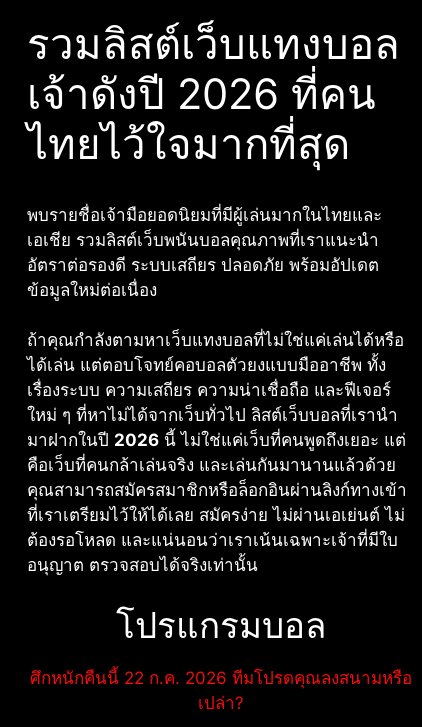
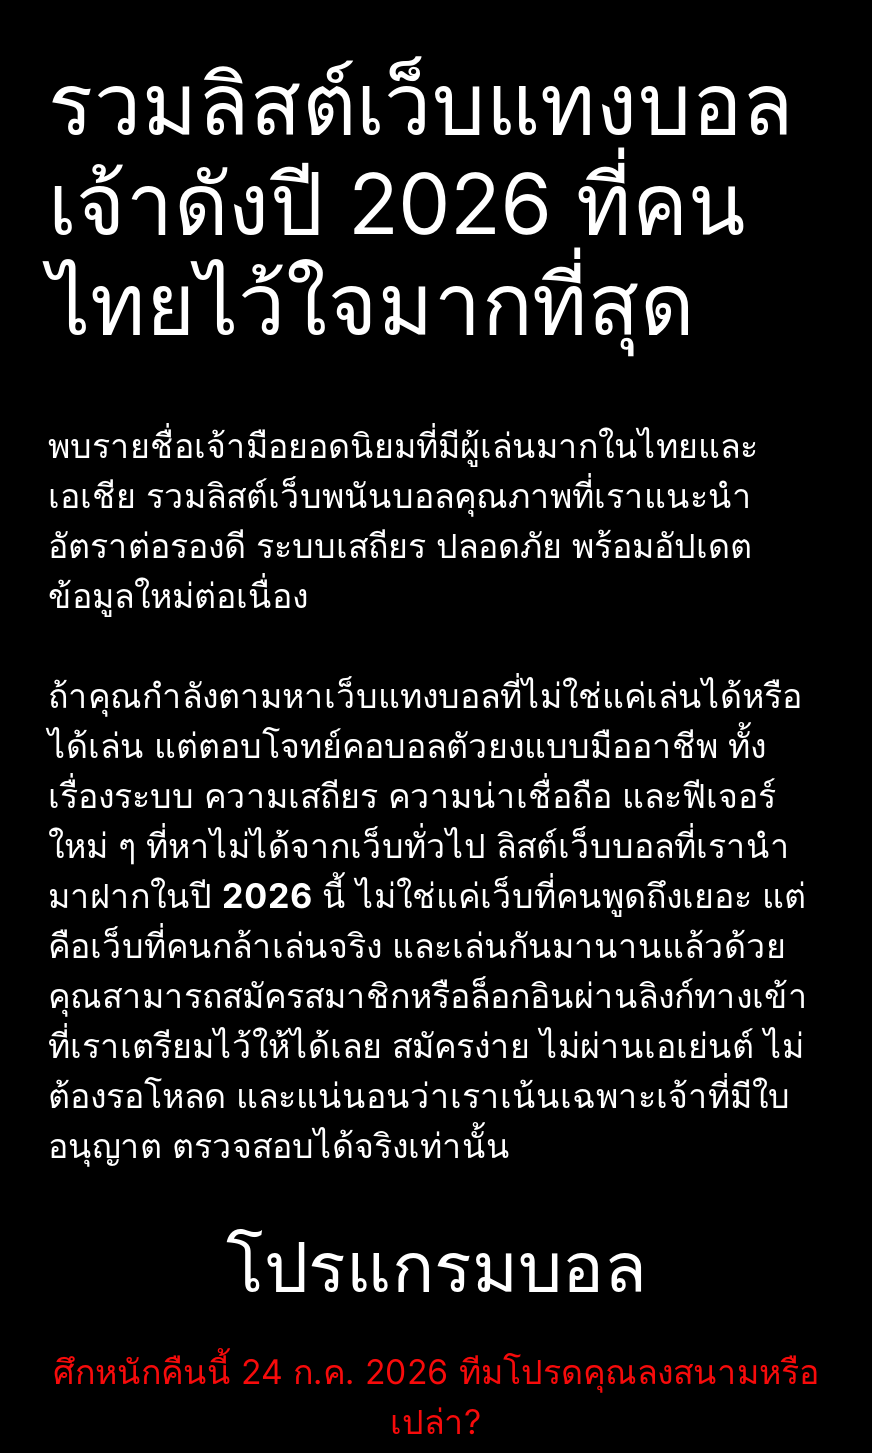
- ศึกหนักคืนนี้ 22 ก.ค. 2026 ทีมโปรดคุณลงสนามหรือ
+ ศึกหนักคืนนี้ 24 ก.ค. 2026 ทีมโปรดคุณลงสนามหรือ
